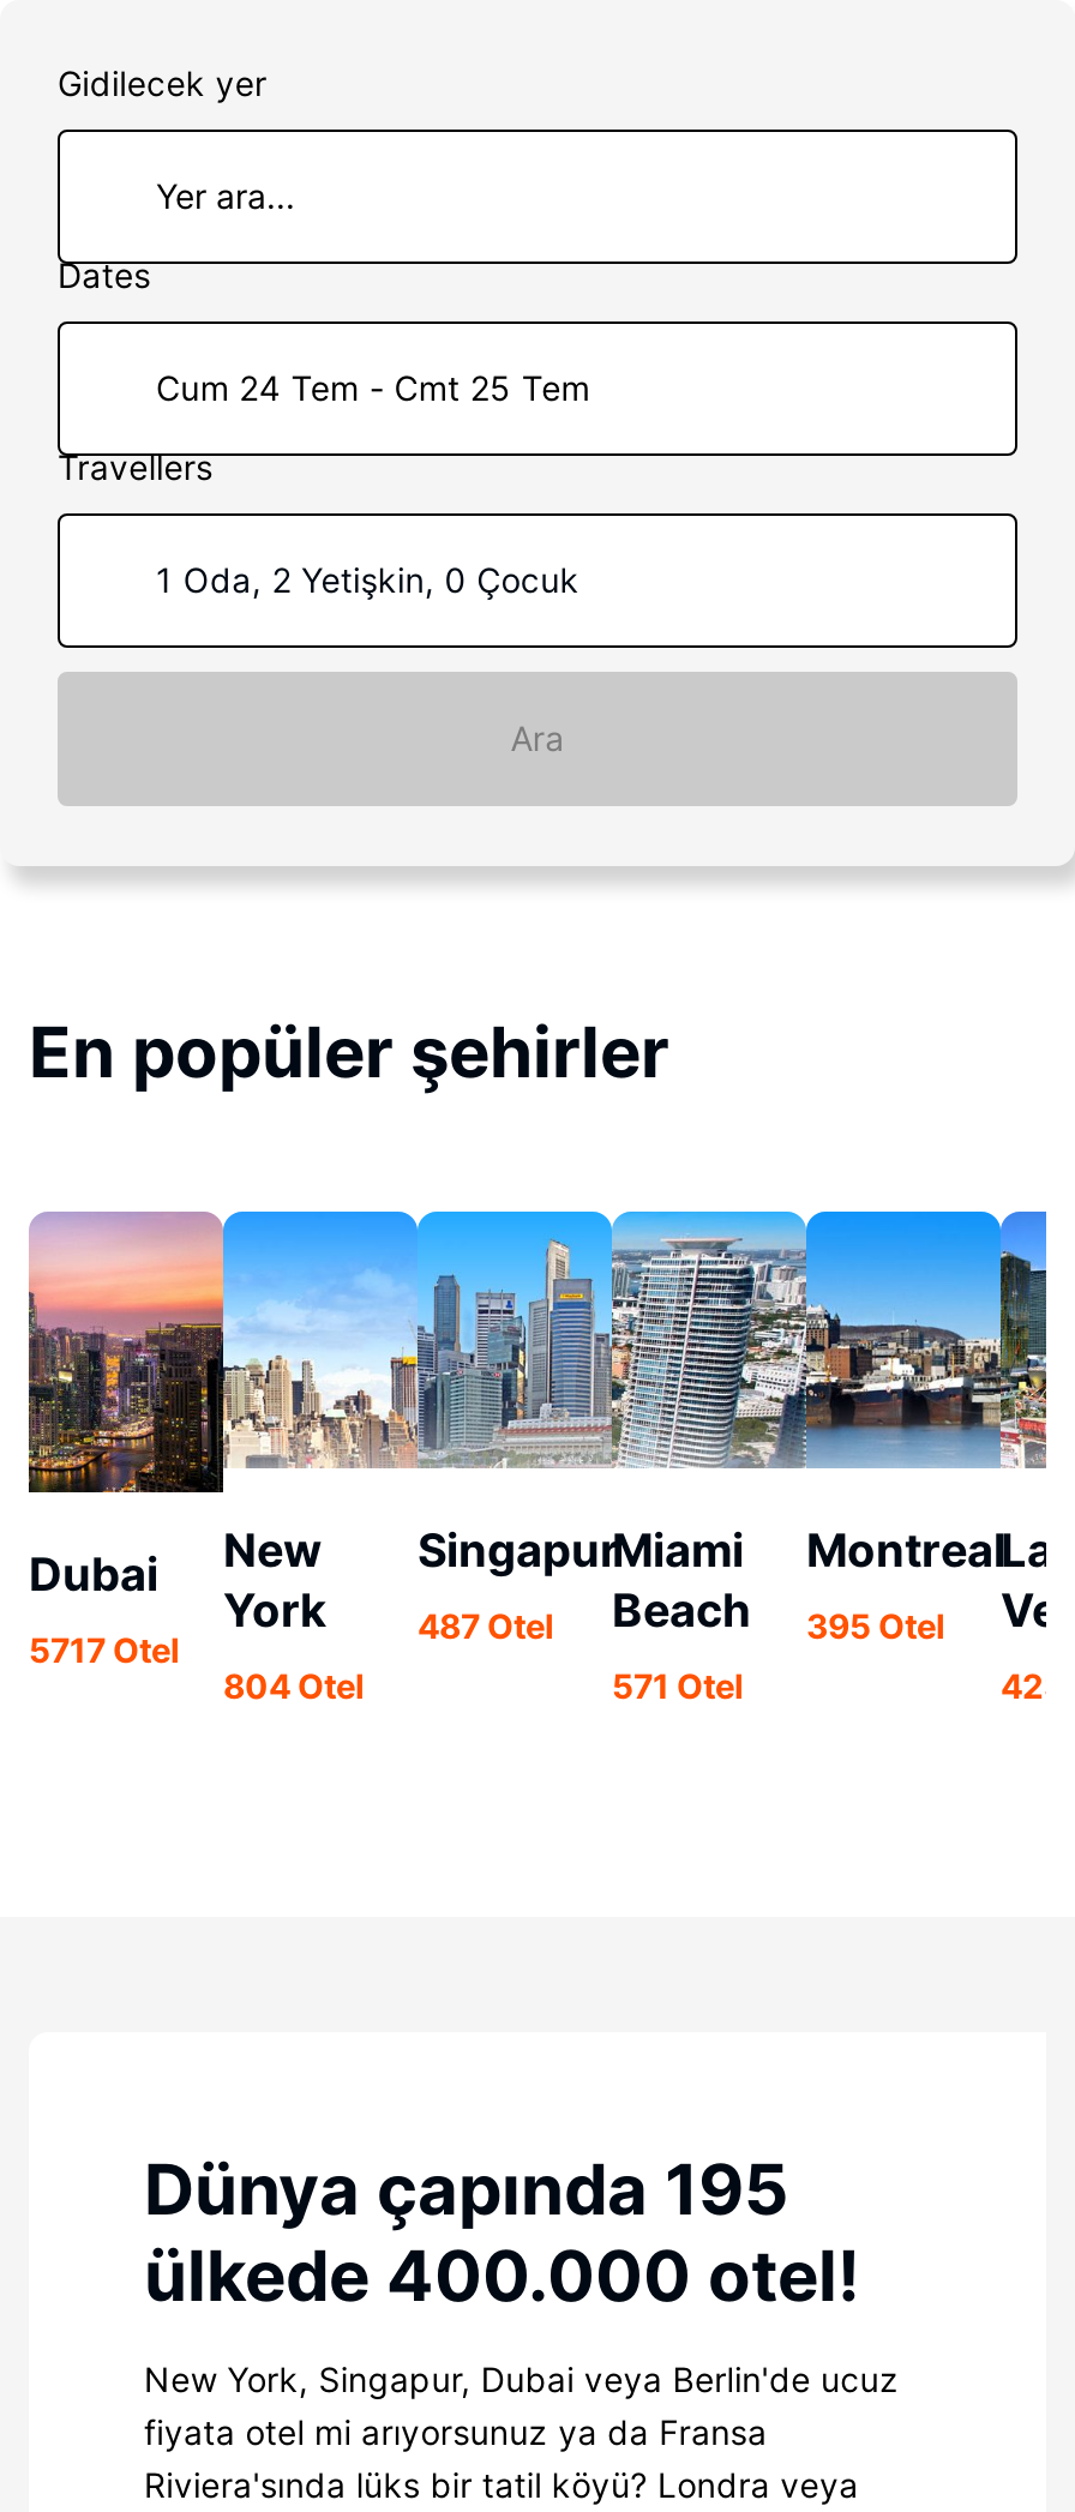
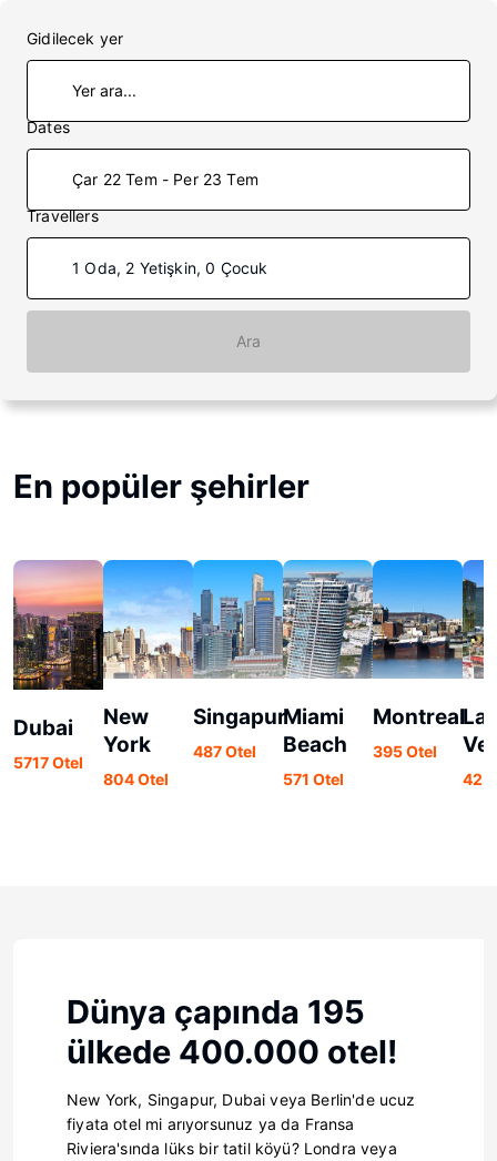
- Cum 24 Tem - Cmt 25 Tem
+ Çar 22 Tem - Per 23 Tem
